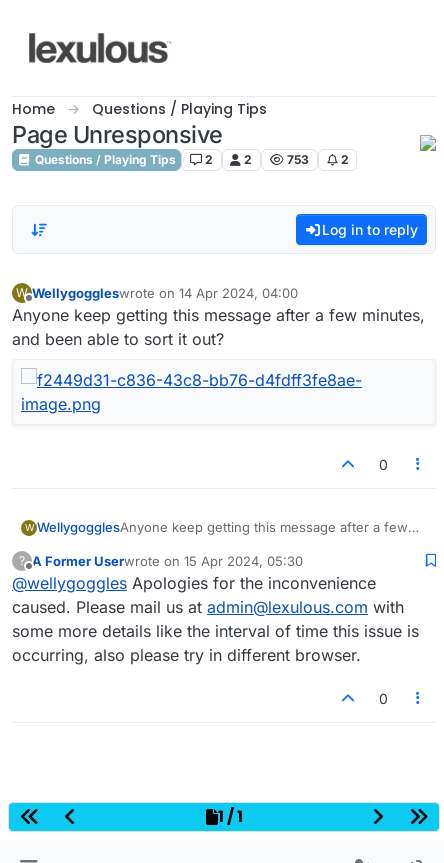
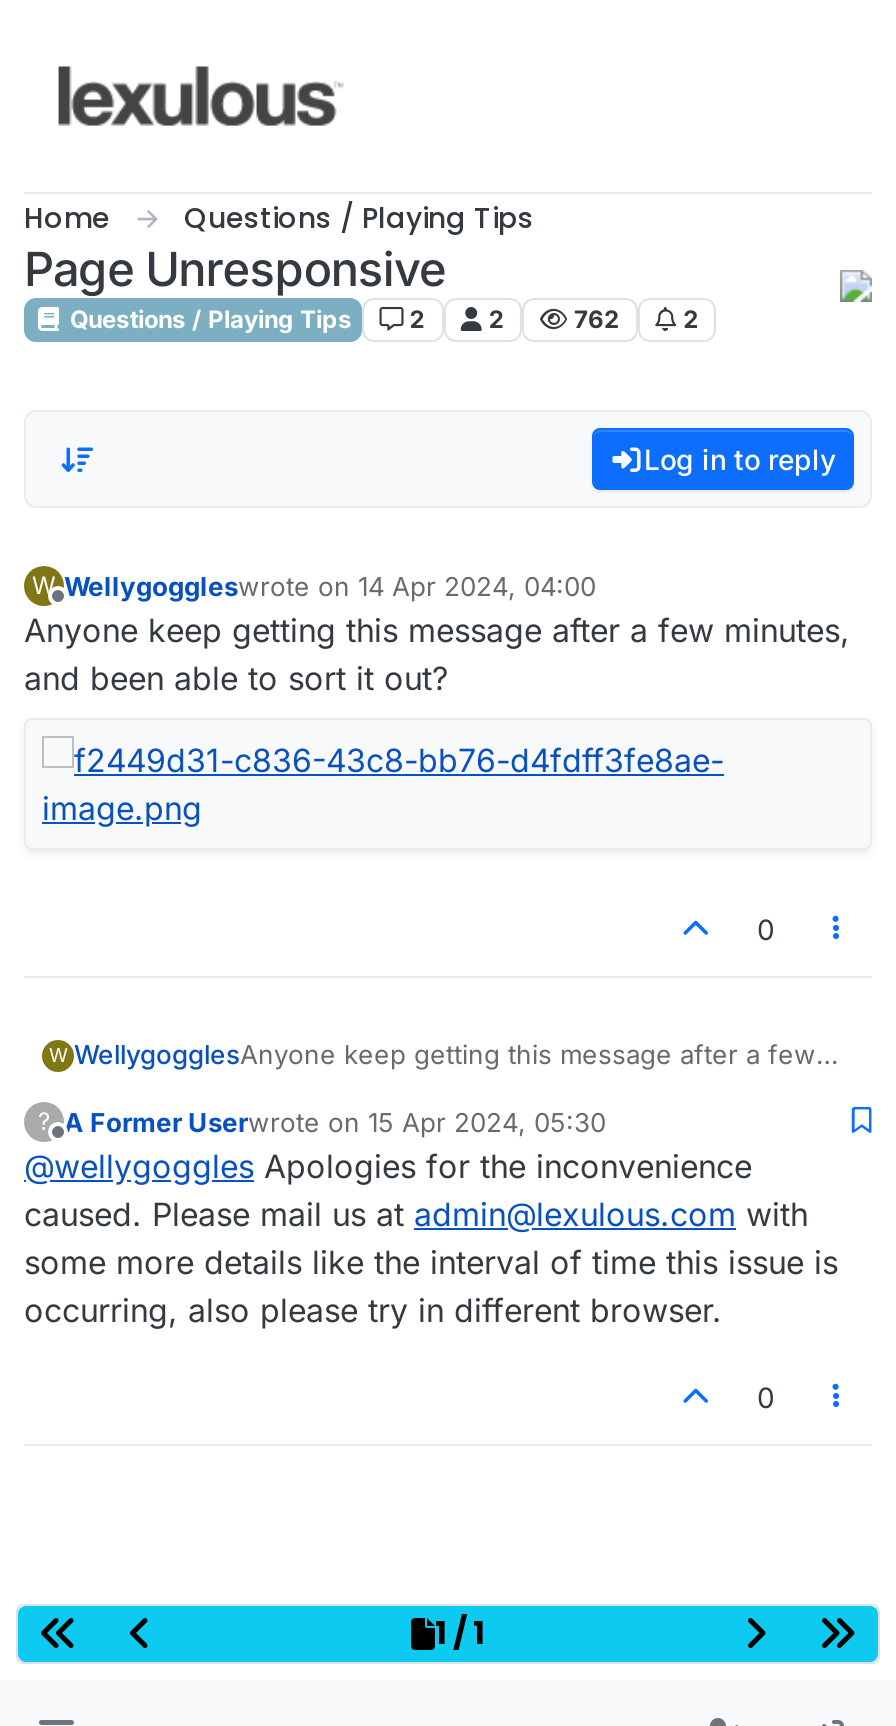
- 753
+ 762
